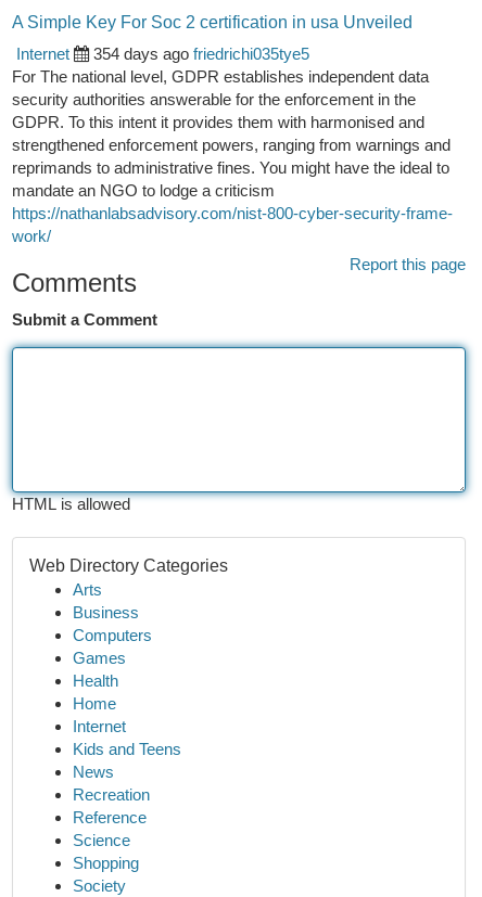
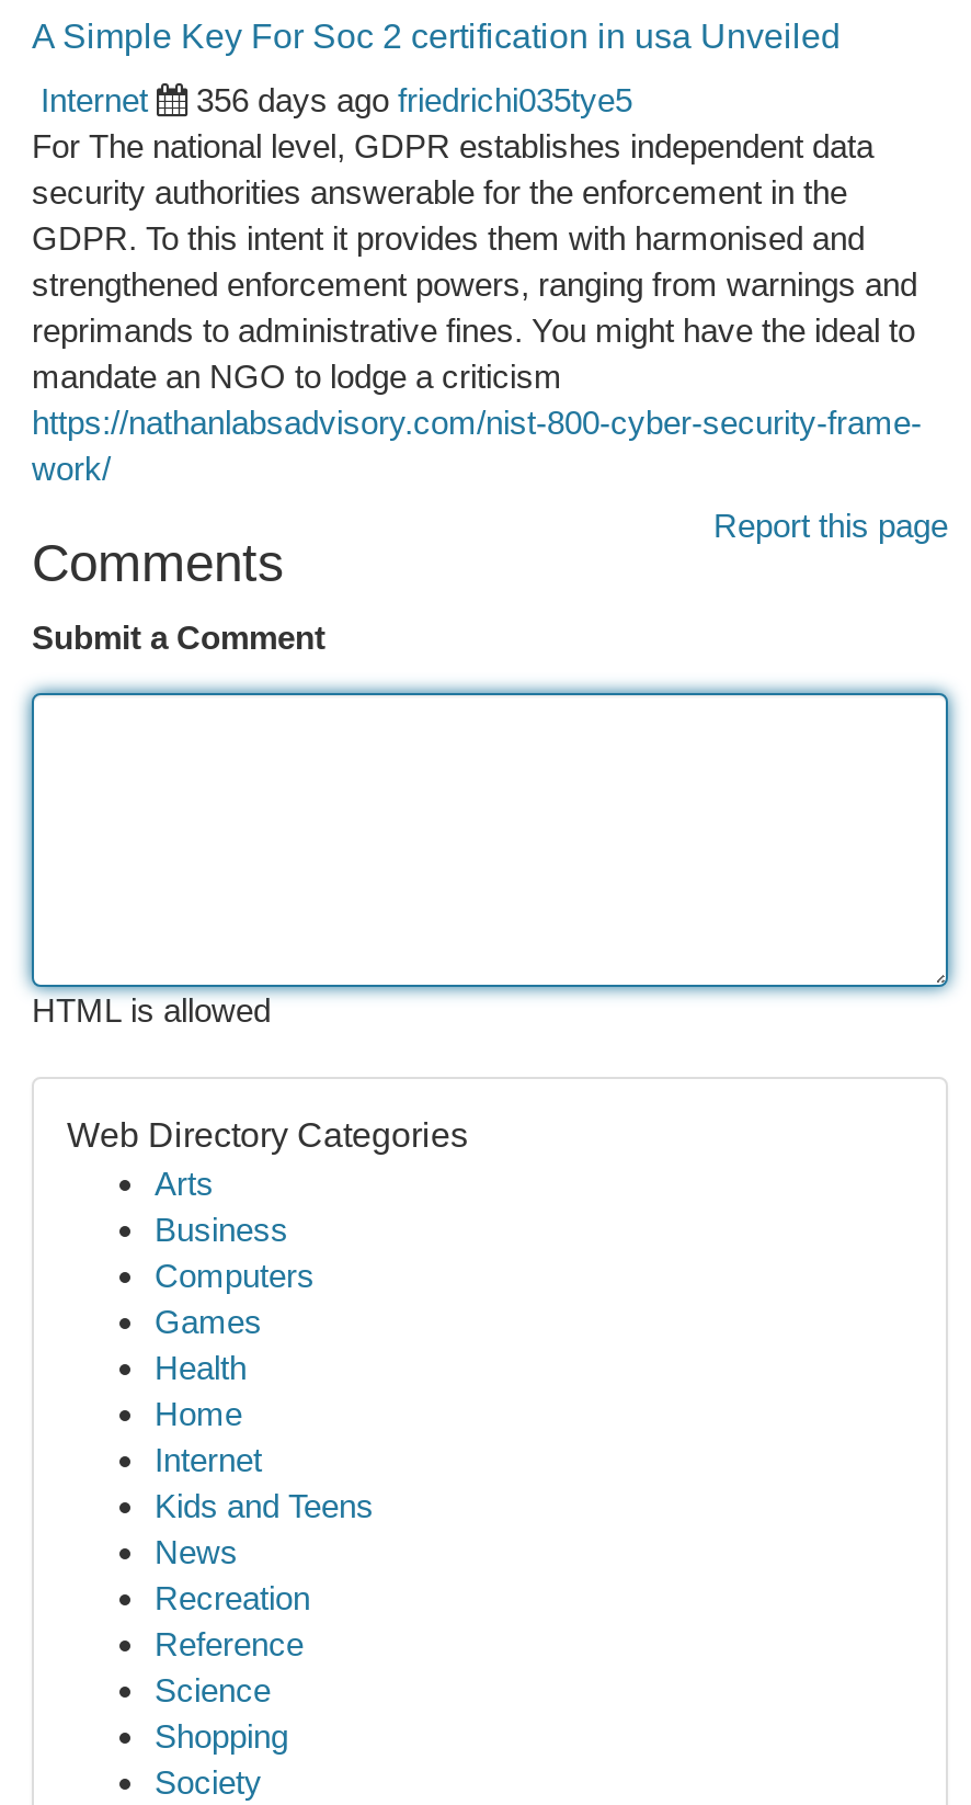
- 354 days ago friedrichi035tye5
+ 356 days ago friedrichi035tye5
